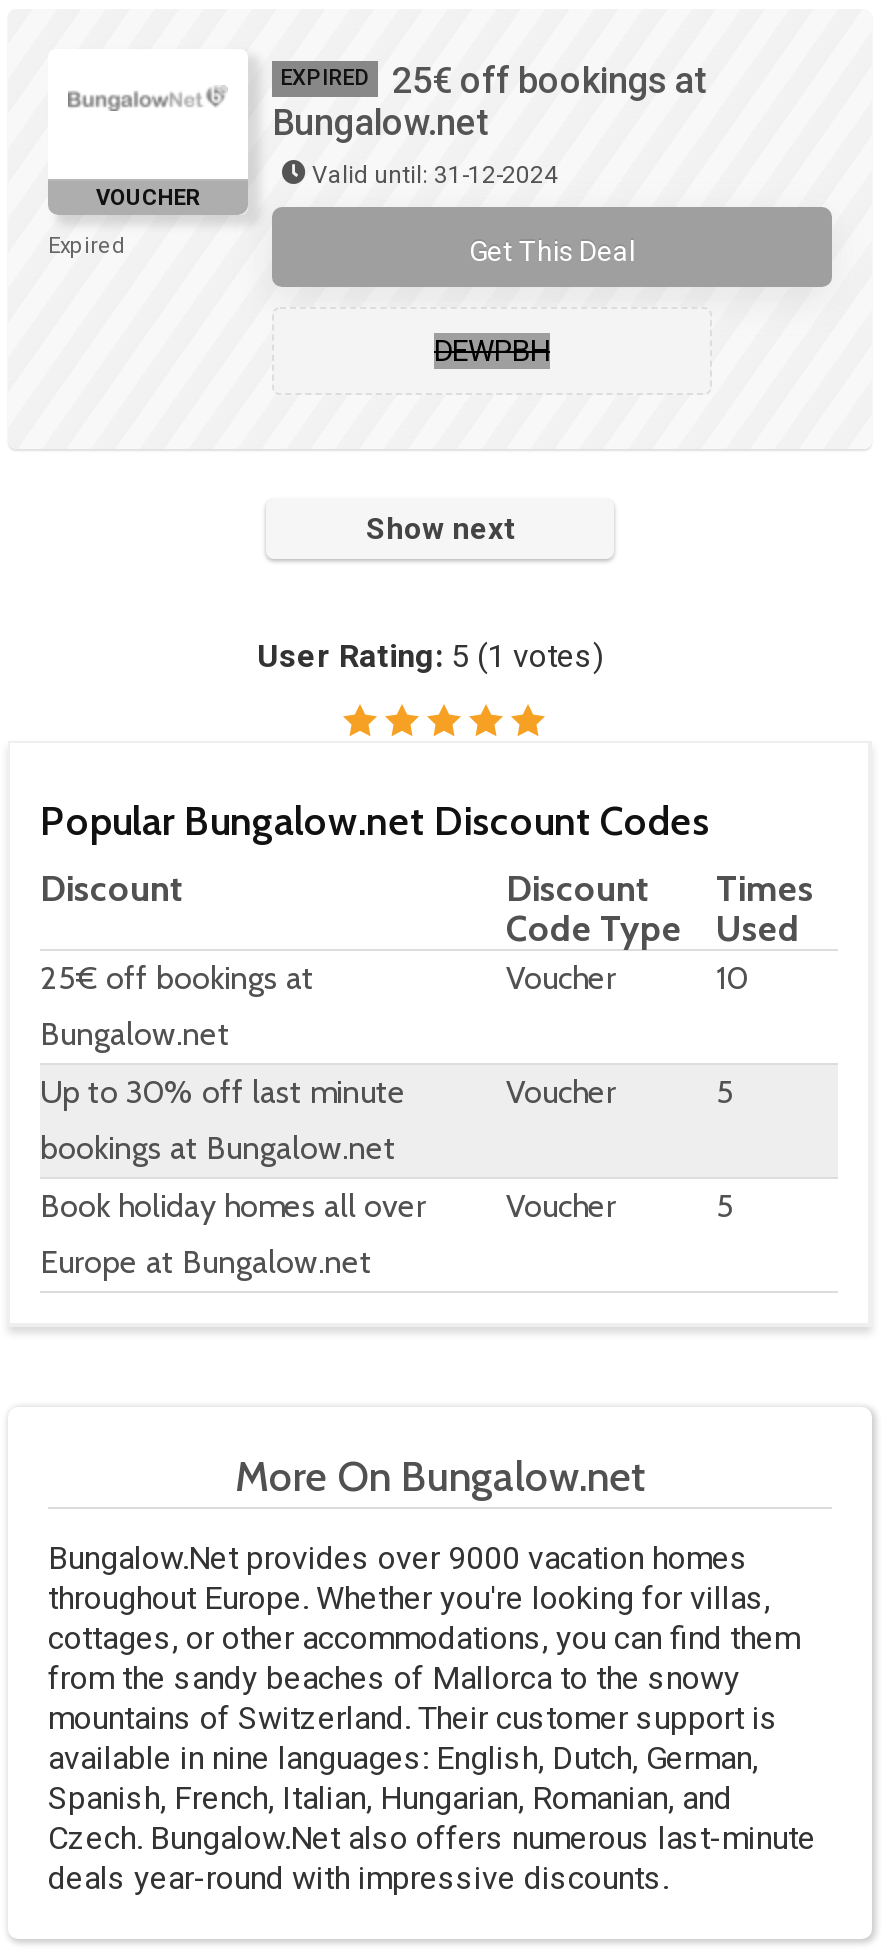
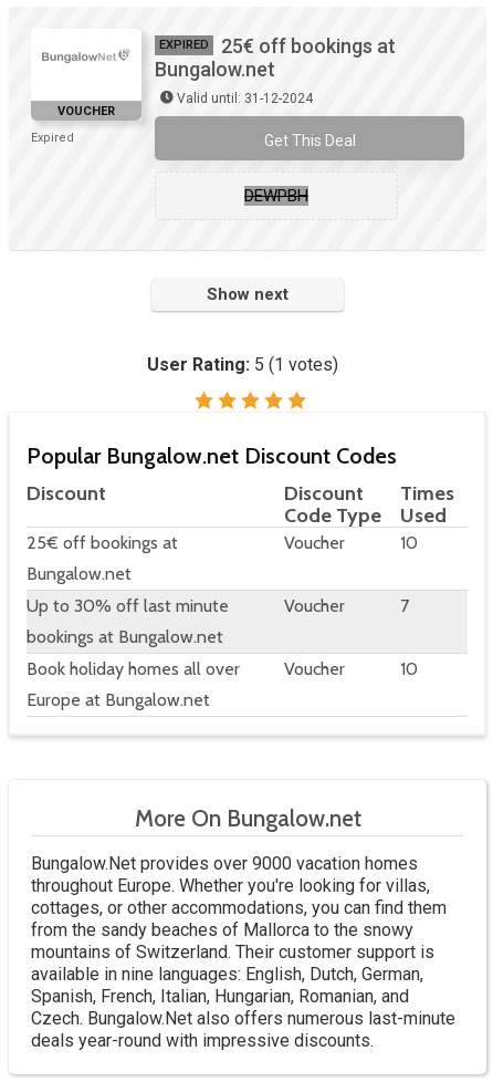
- 5
+ 7

- 5
+ 10
